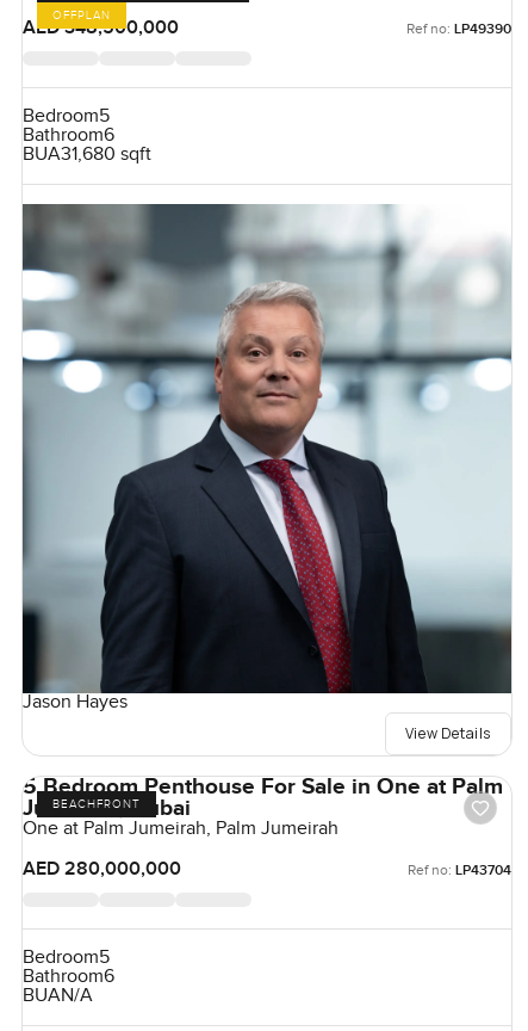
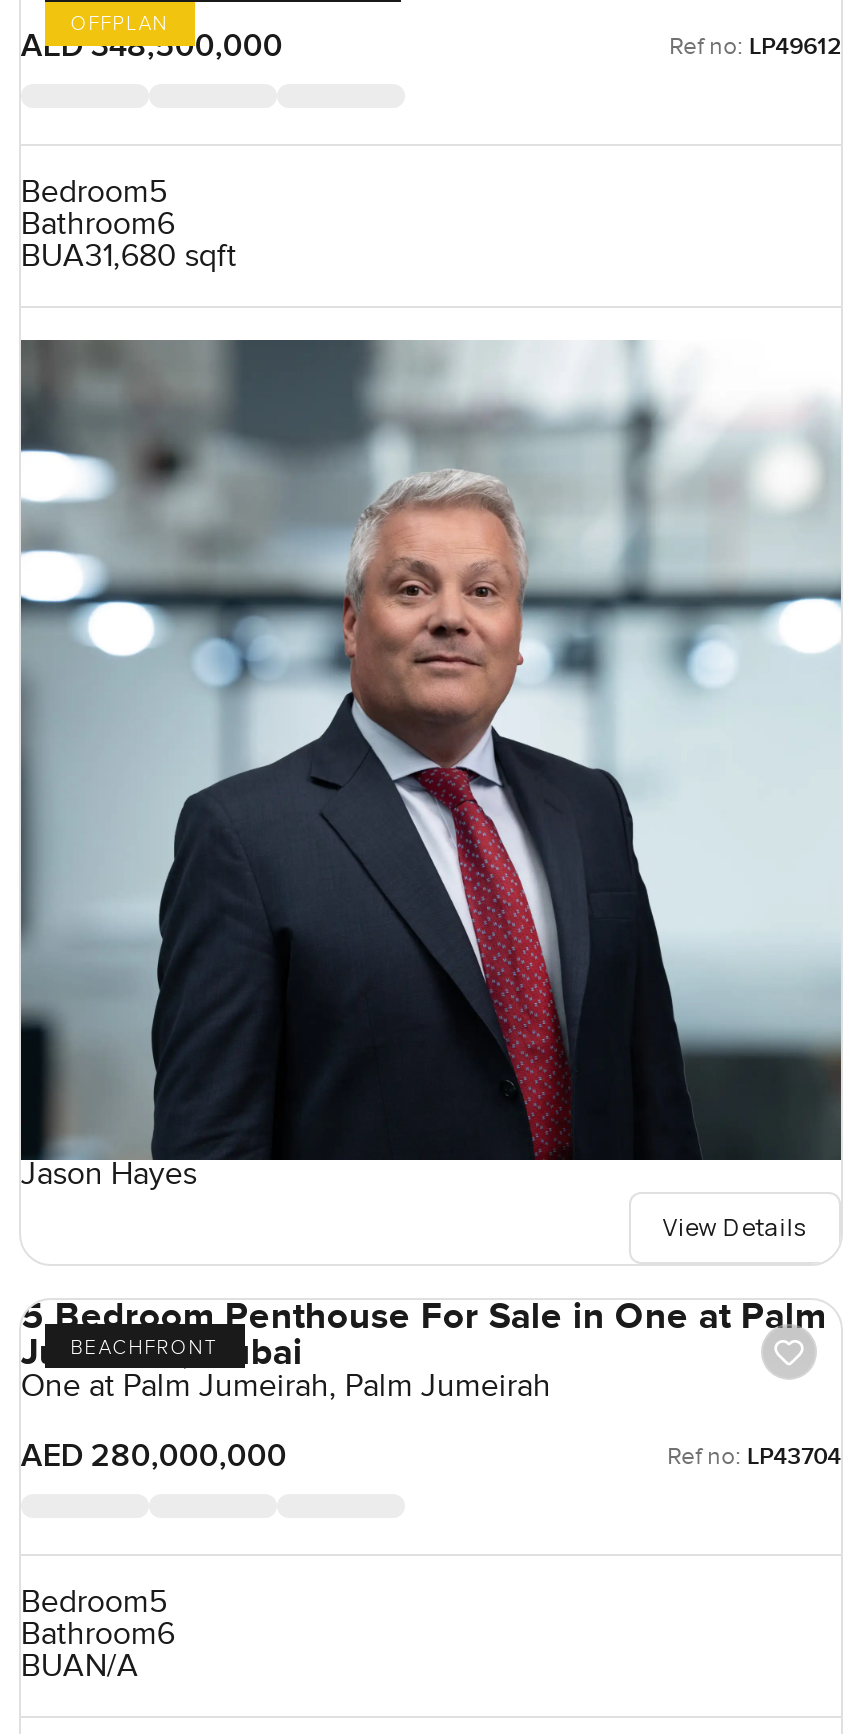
- Ref no: LP49390
+ Ref no: LP49612
